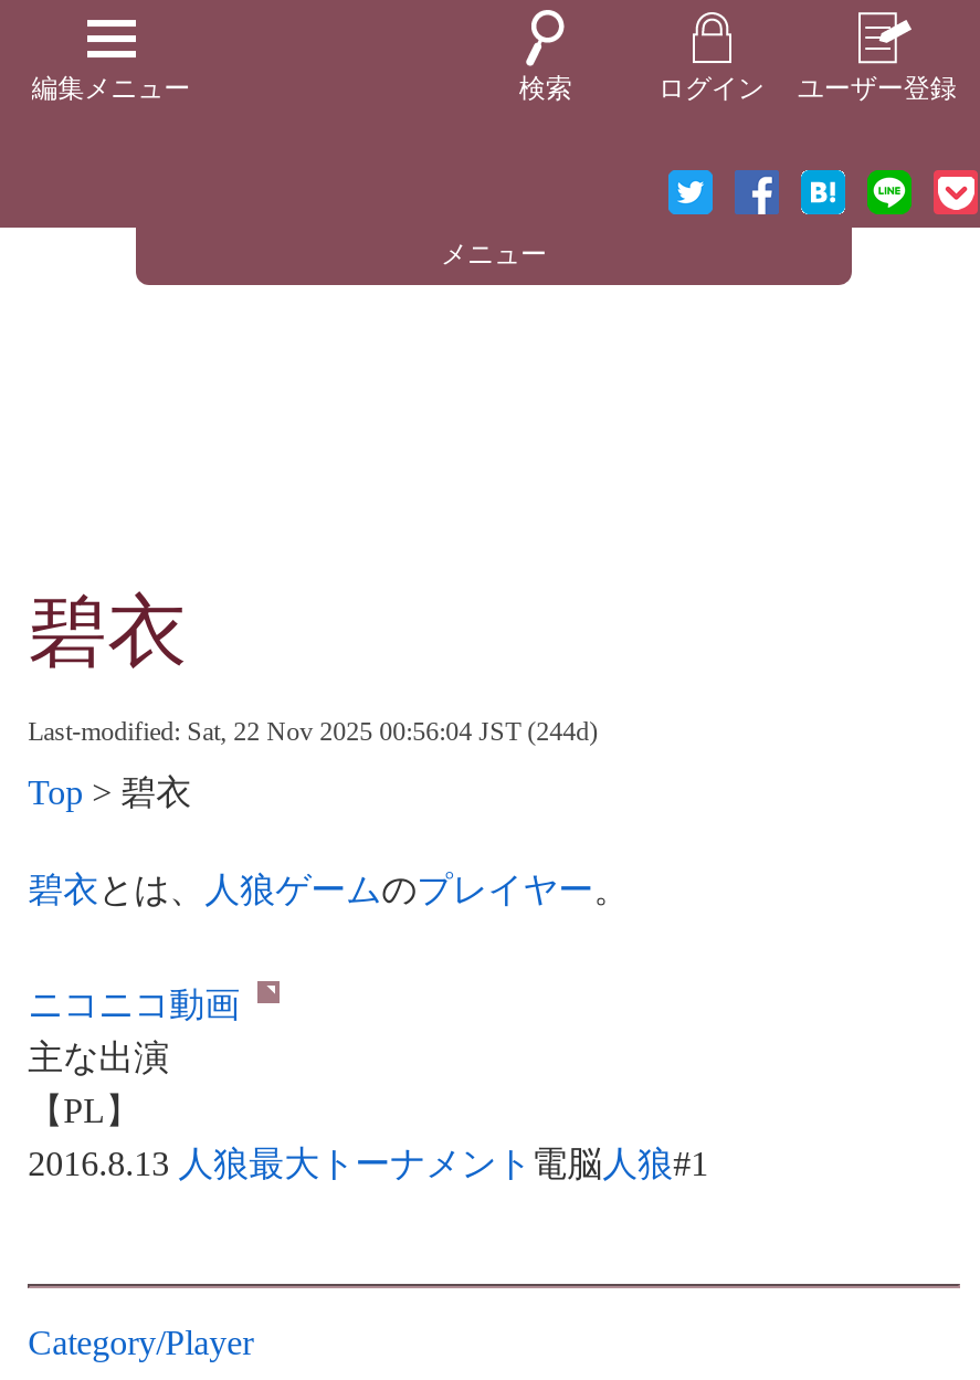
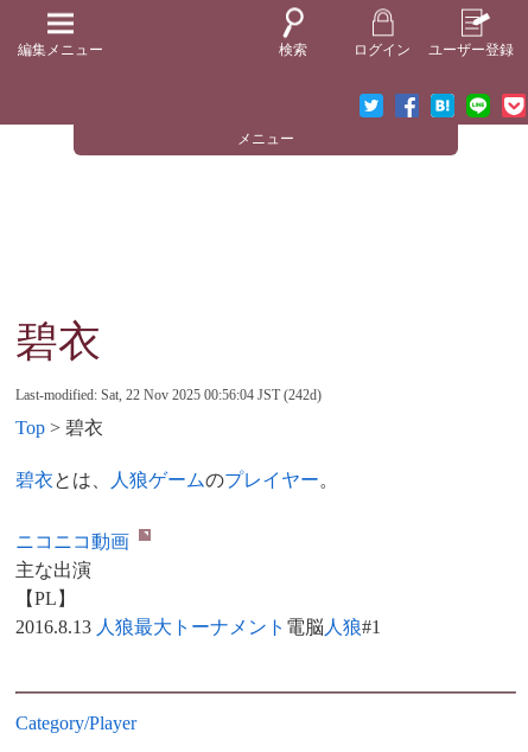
- Last-modified: Sat, 22 Nov 2025 00:56:04 JST (244d)
+ Last-modified: Sat, 22 Nov 2025 00:56:04 JST (242d)
